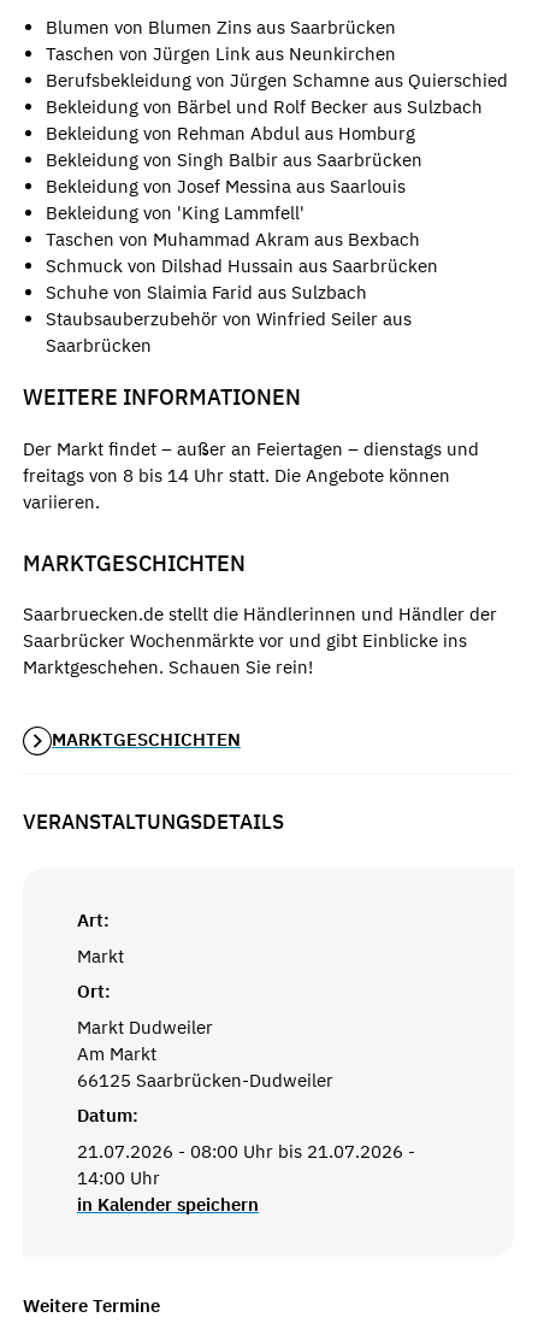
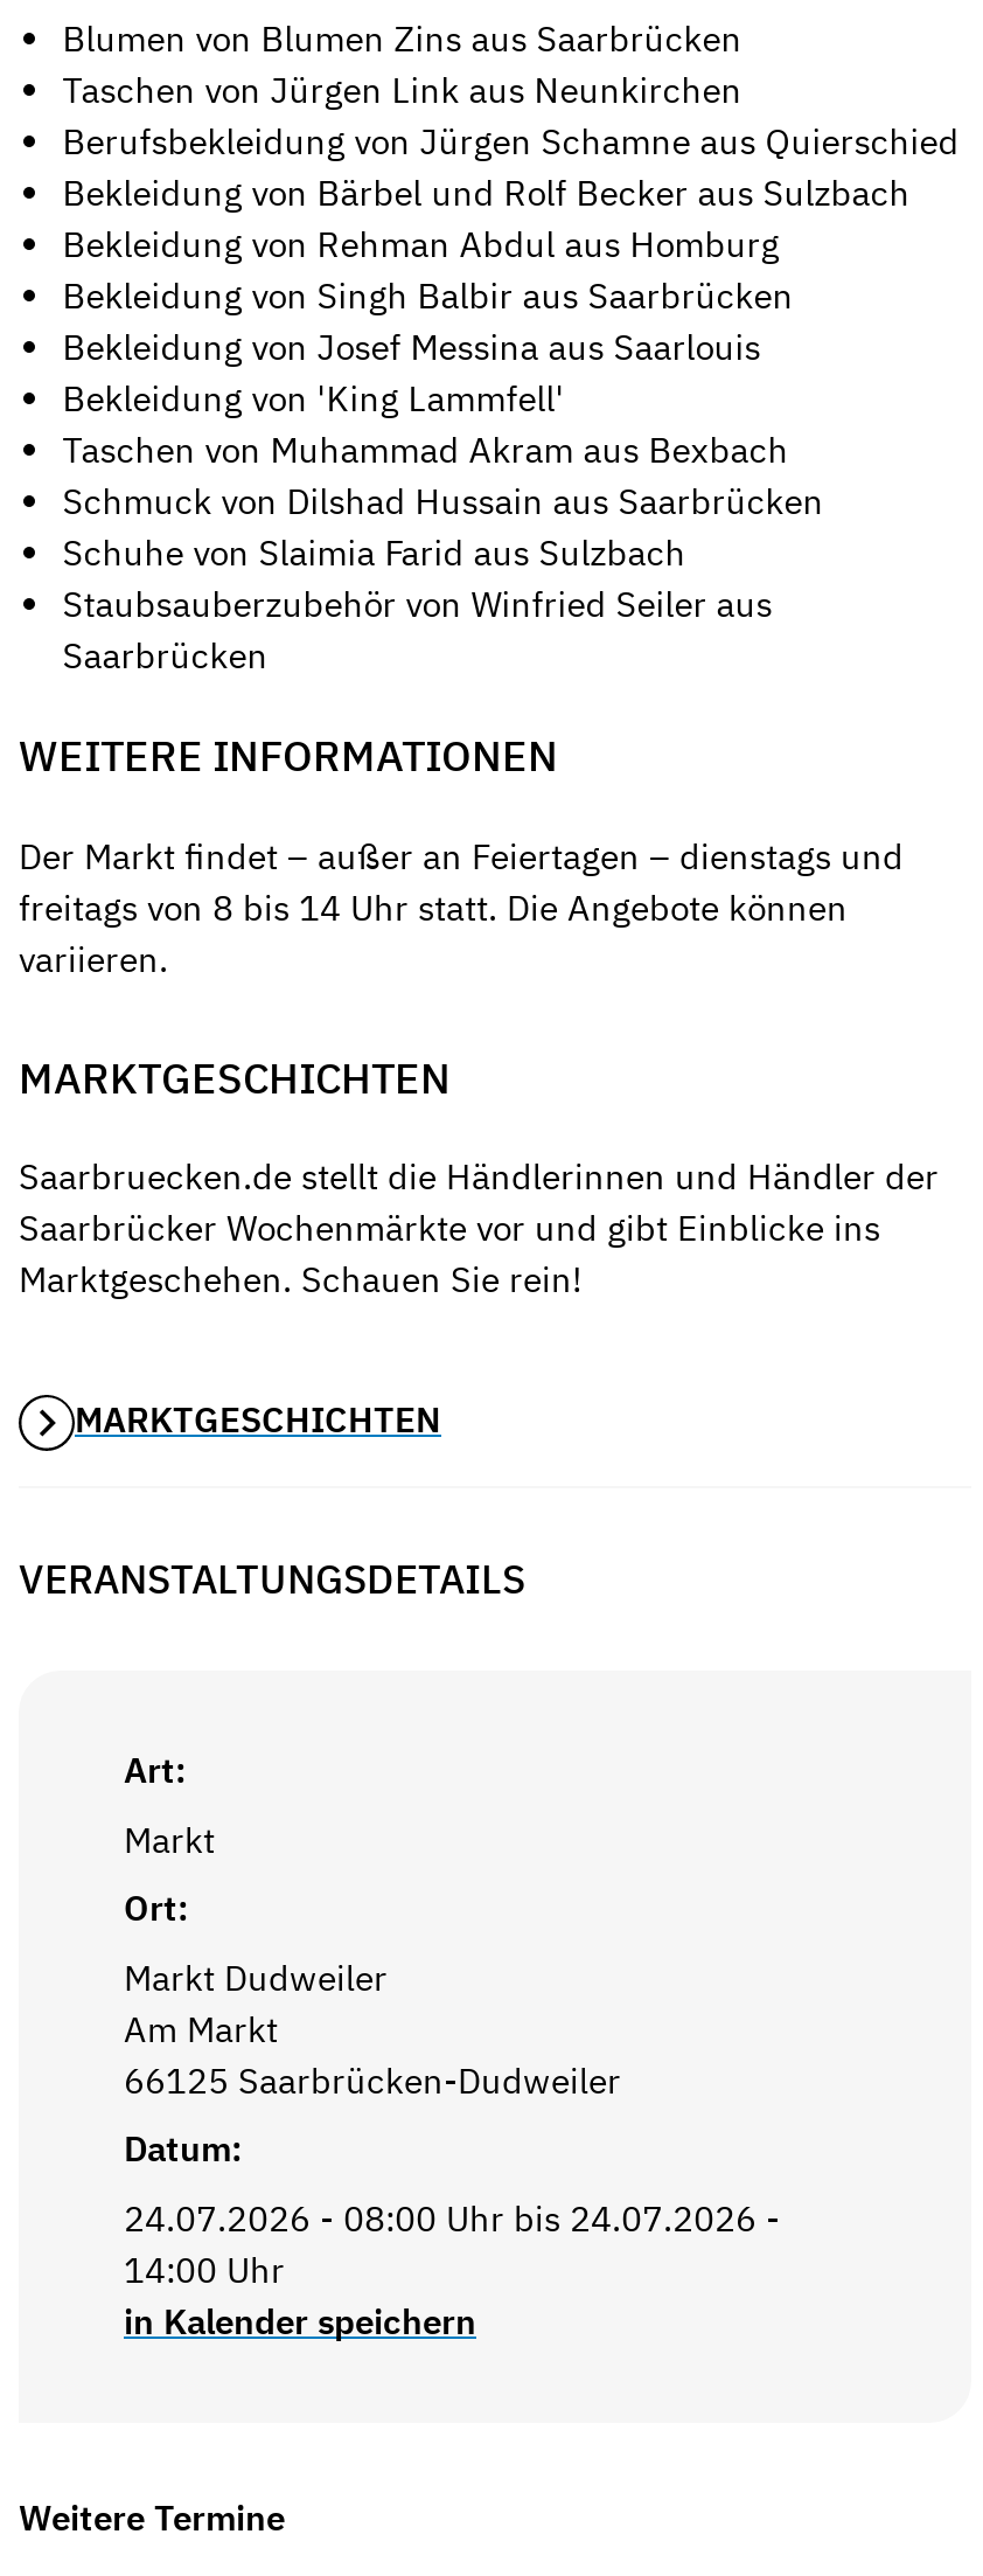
- 21.07.2026 - 08:00 Uhr bis 21.07.2026 -
+ 24.07.2026 - 08:00 Uhr bis 24.07.2026 -
